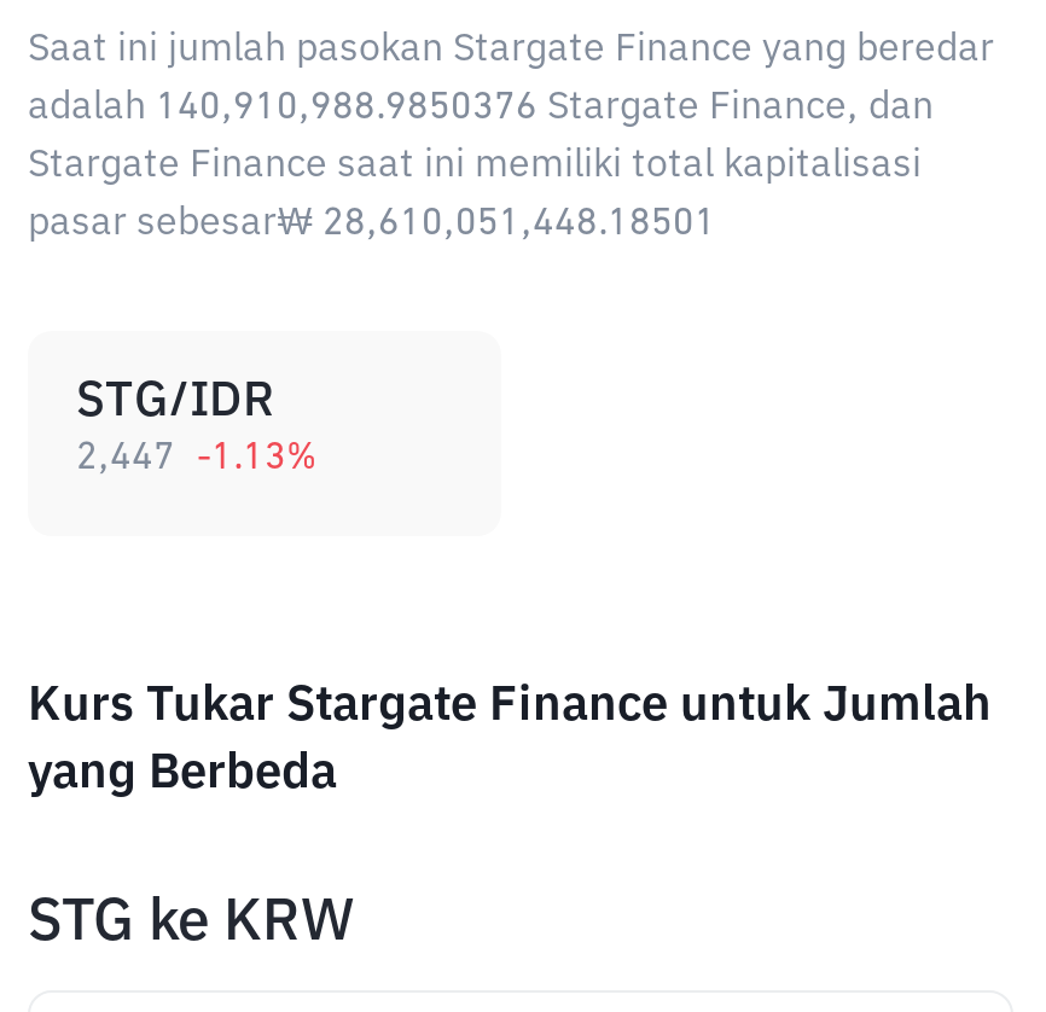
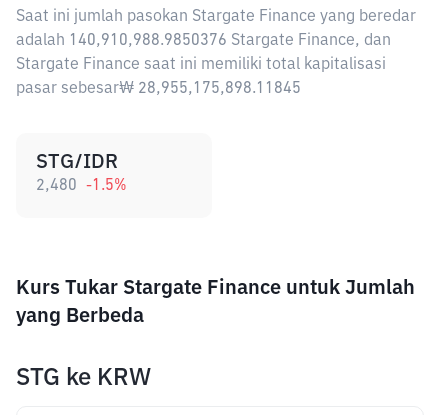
- pasar sebesar₩ 28,610,051,448.18501
+ pasar sebesar₩ 28,955,175,898.11845

- 2,447 -1.13%
+ 2,480 -1.5%
